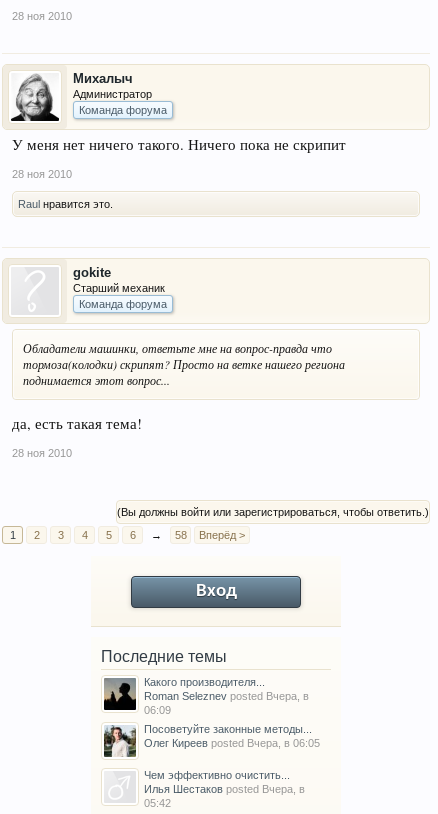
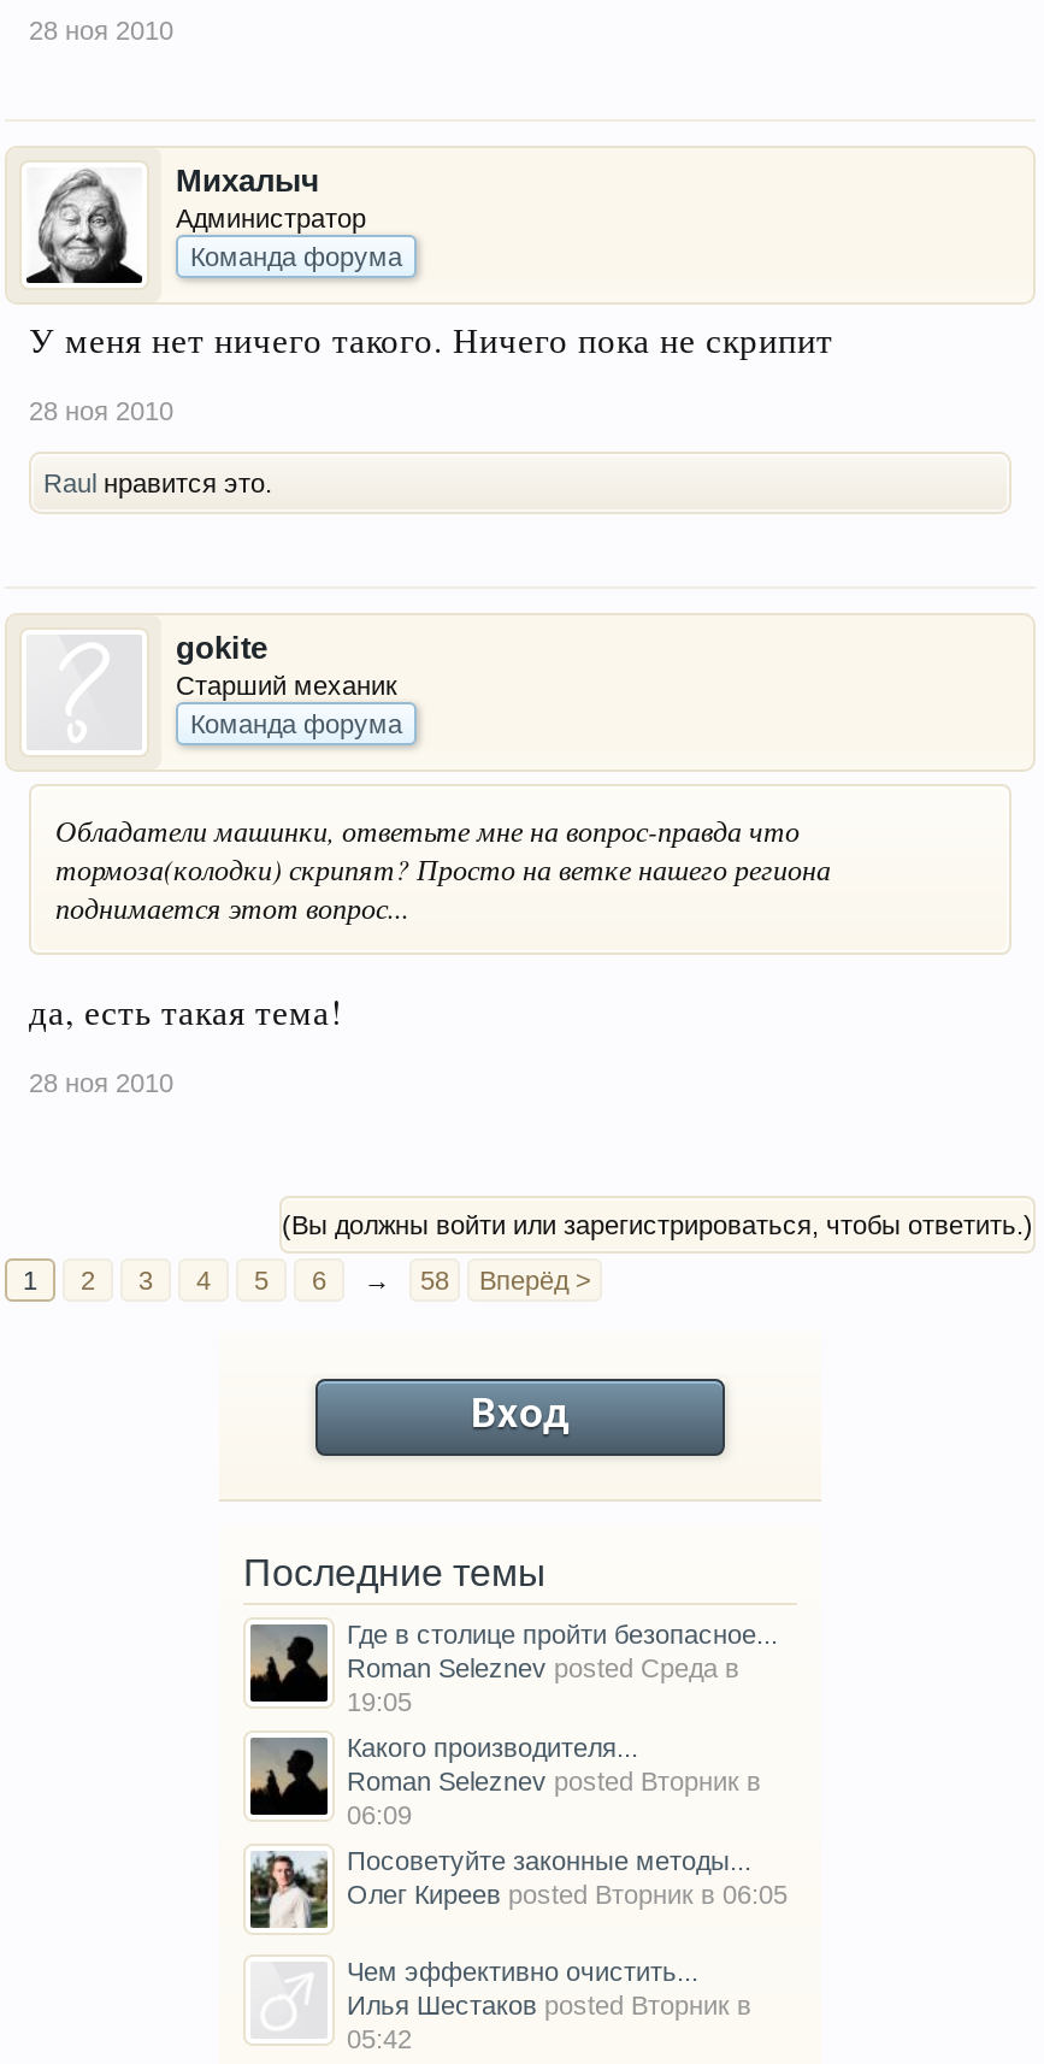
+ Где в столице пройти безопасное...
+ Roman Seleznev posted Среда в
+ 19:05

- Roman Seleznev posted Вчера, в
+ Roman Seleznev posted Вторник в

- Олег Киреев posted Вчера, в 06:05
+ Олег Киреев posted Вторник в 06:05

- Илья Шестаков posted Вчера, в
+ Илья Шестаков posted Вторник в
